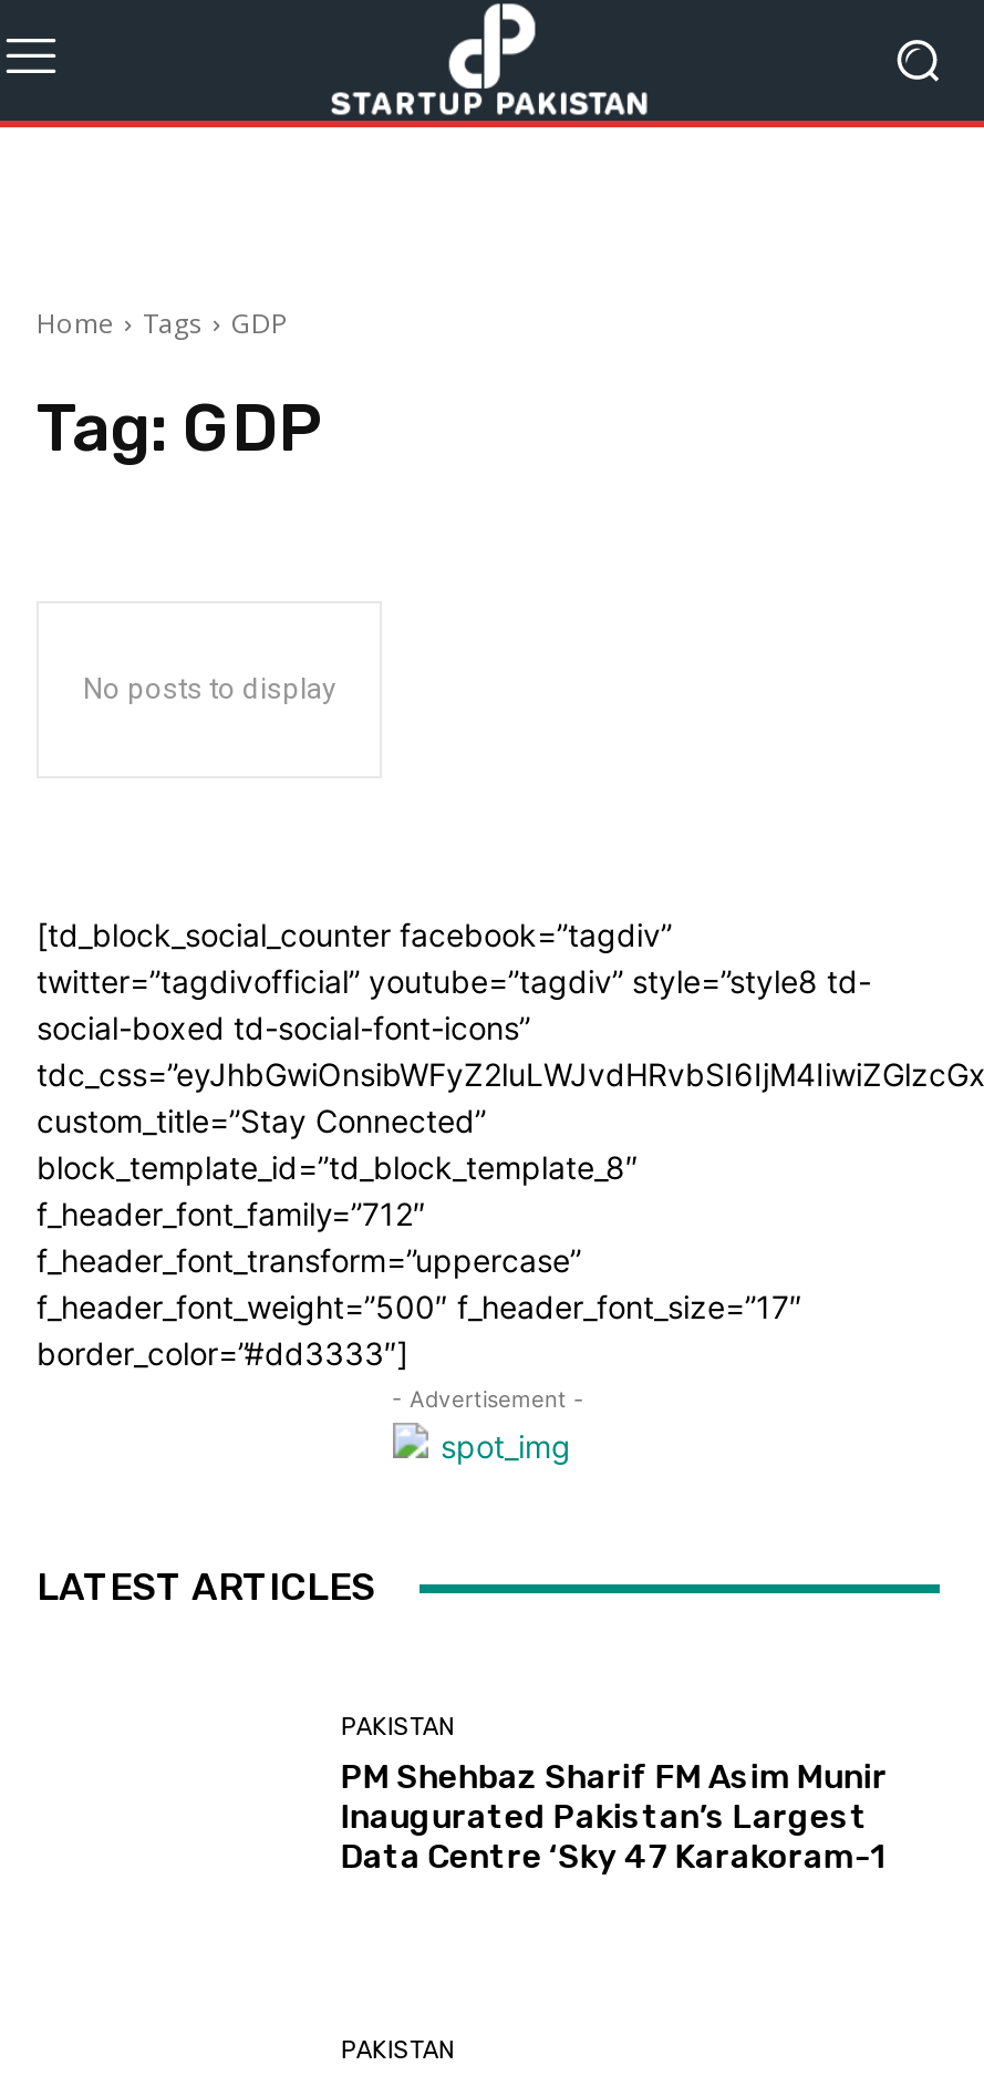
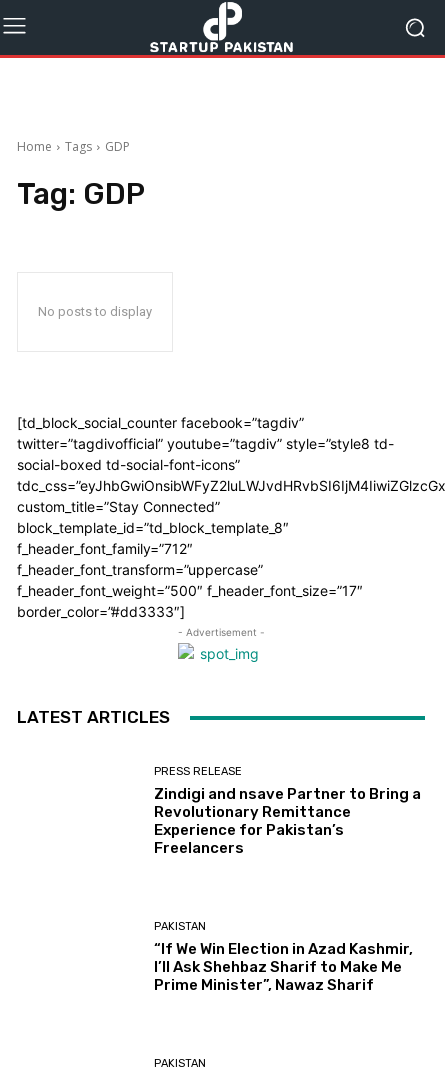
+ PRESS RELEASE
+ Zindigi and nsave Partner to Bring a
+ Revolutionary Remittance
+ Experience for Pakistan’s
+ Freelancers

- PM Shehbaz Sharif FM Asim Munir
- Inaugurated Pakistan’s Largest
- Data Centre ‘Sky 47 Karakoram-1
+ “If We Win Election in Azad Kashmir,
+ I’ll Ask Shehbaz Sharif to Make Me
+ Prime Minister”, Nawaz Sharif
